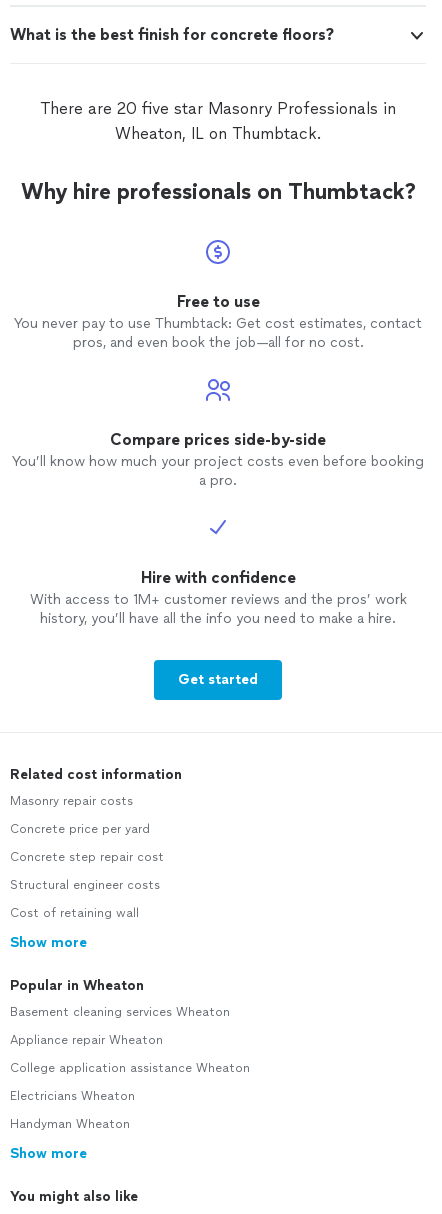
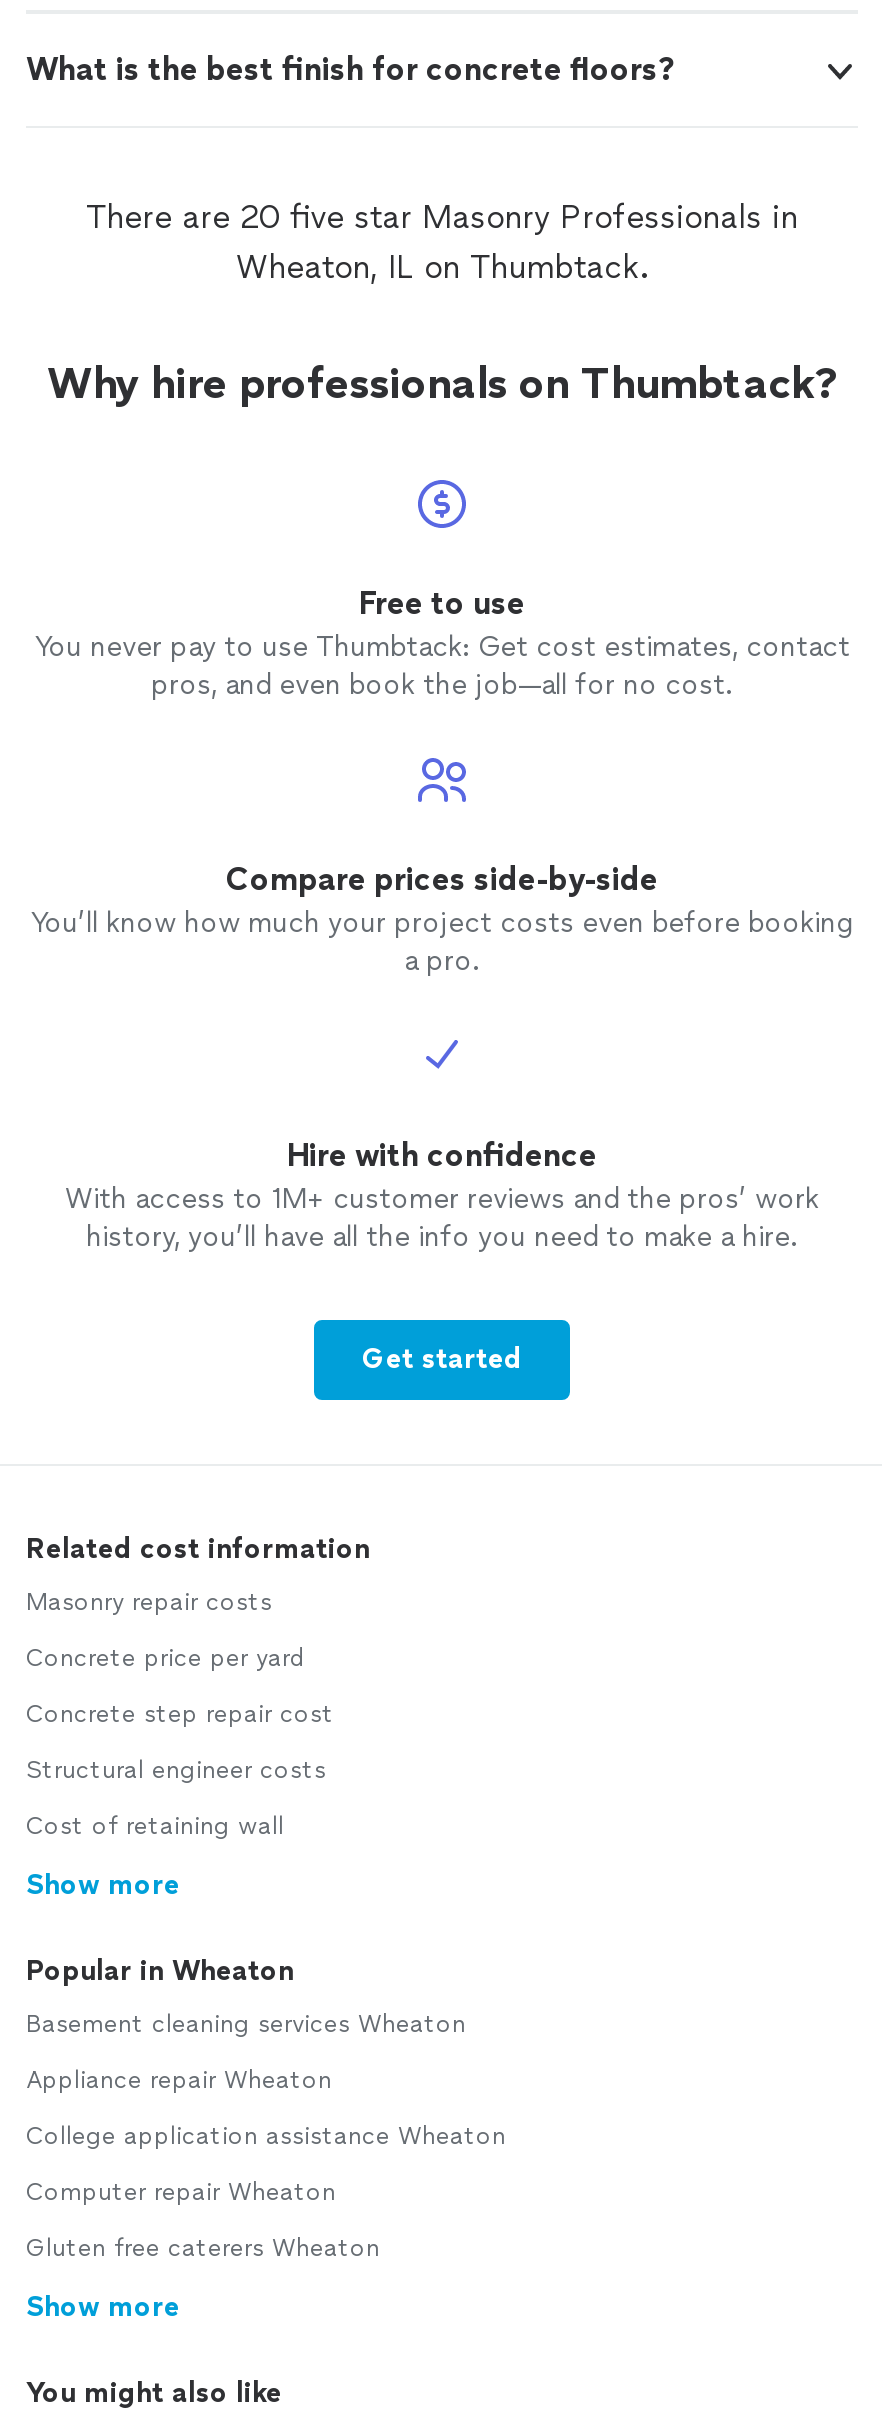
- Electricians Wheaton
+ Computer repair Wheaton

- Handyman Wheaton
+ Gluten free caterers Wheaton
